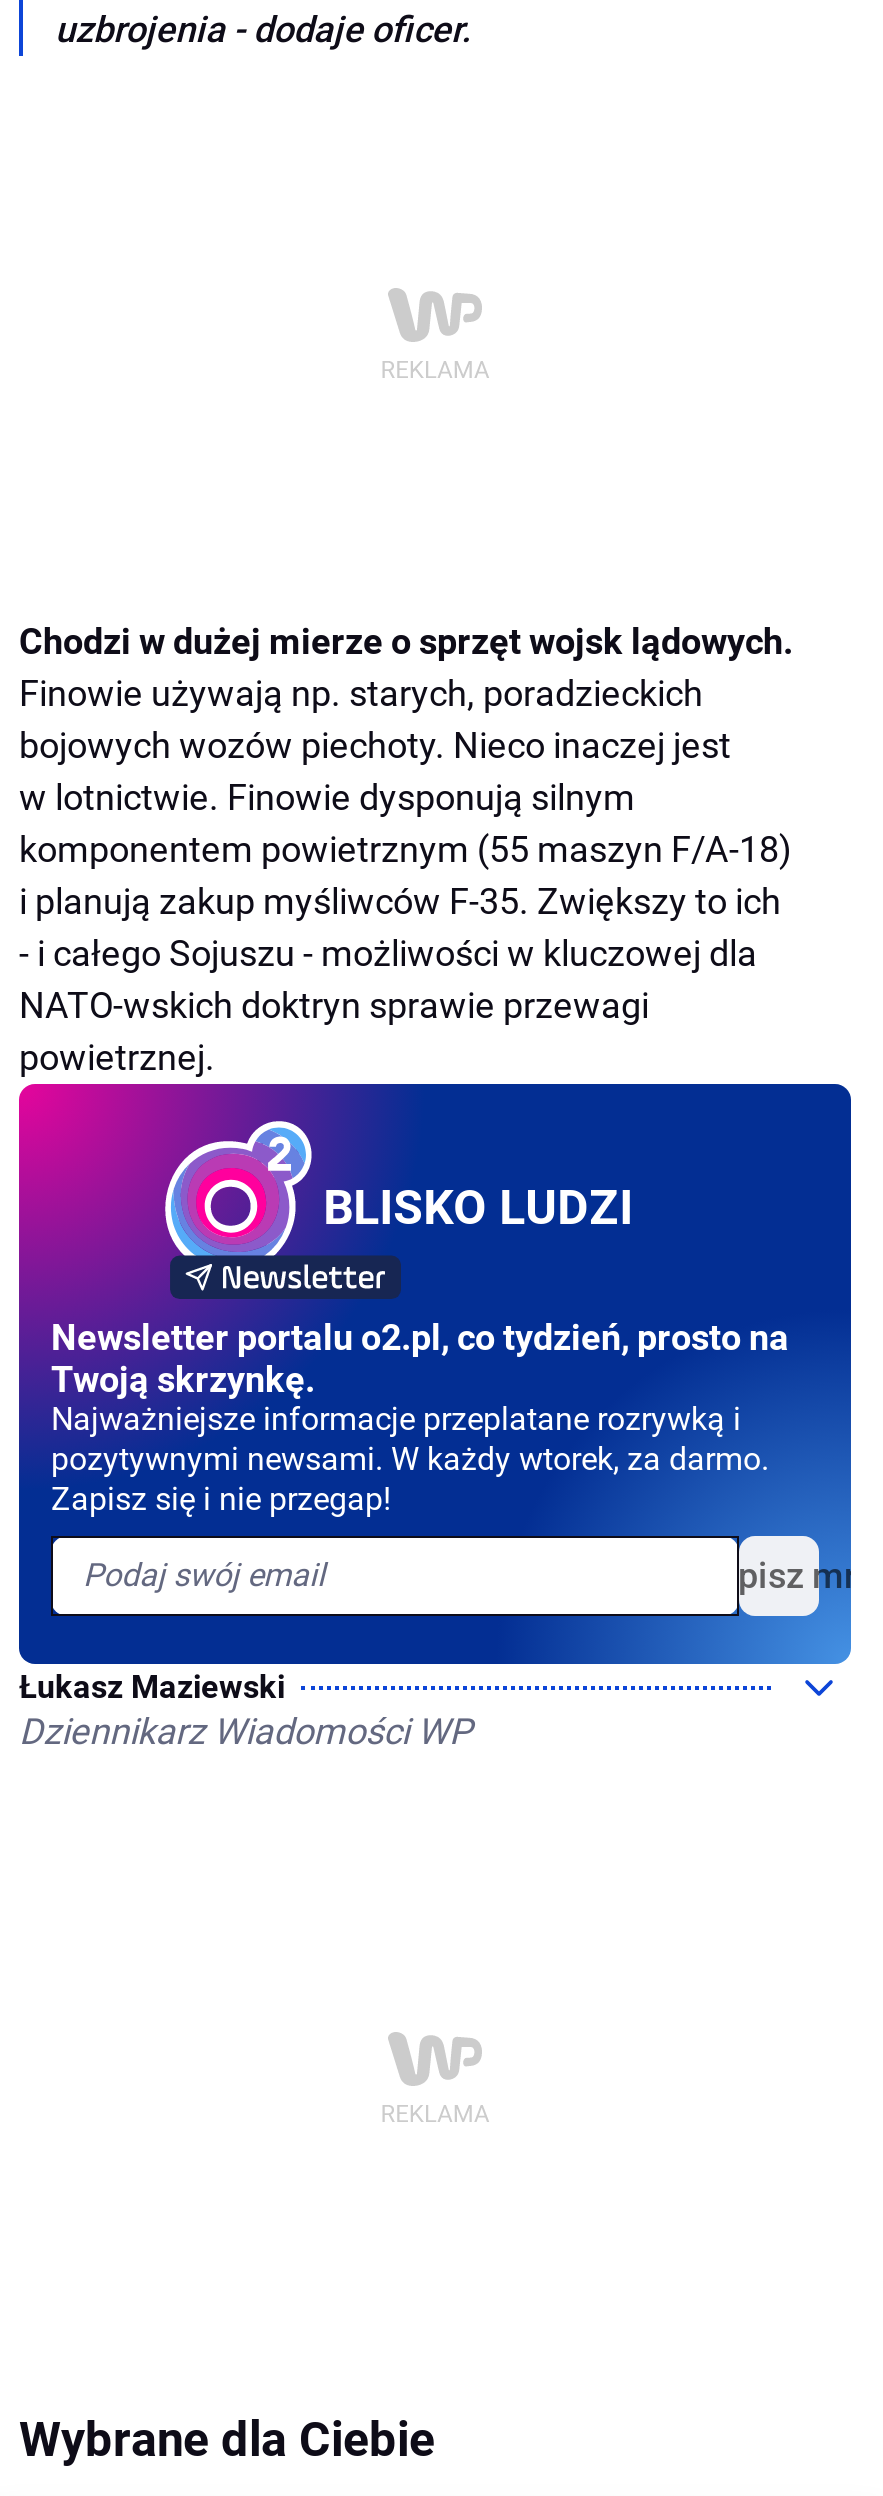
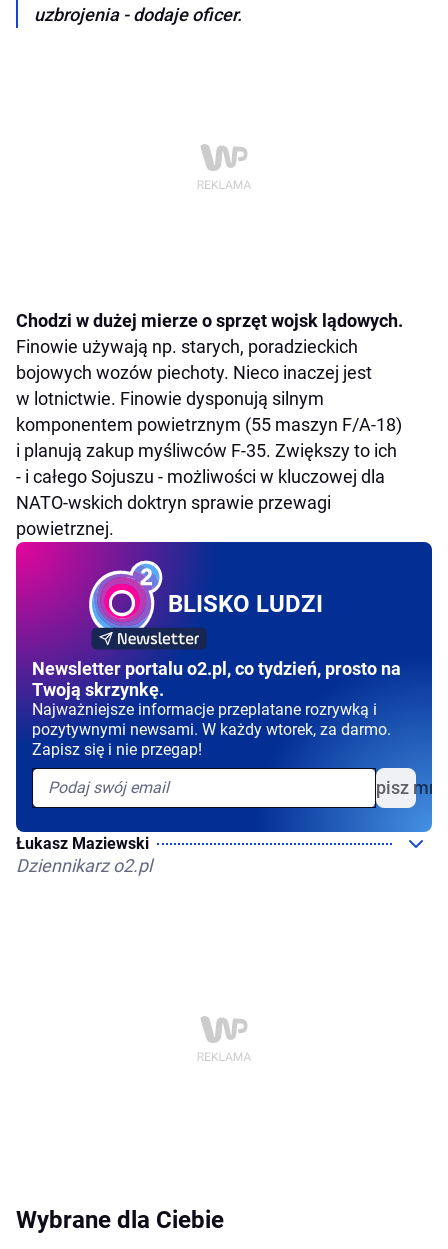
- Dziennikarz Wiadomości WP
+ Dziennikarz o2.pl
